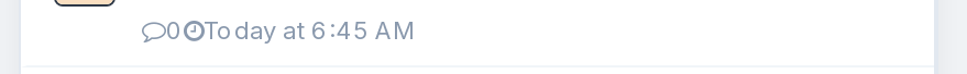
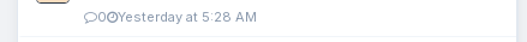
- Today at 6:45 AM
+ Yesterday at 5:28 AM
